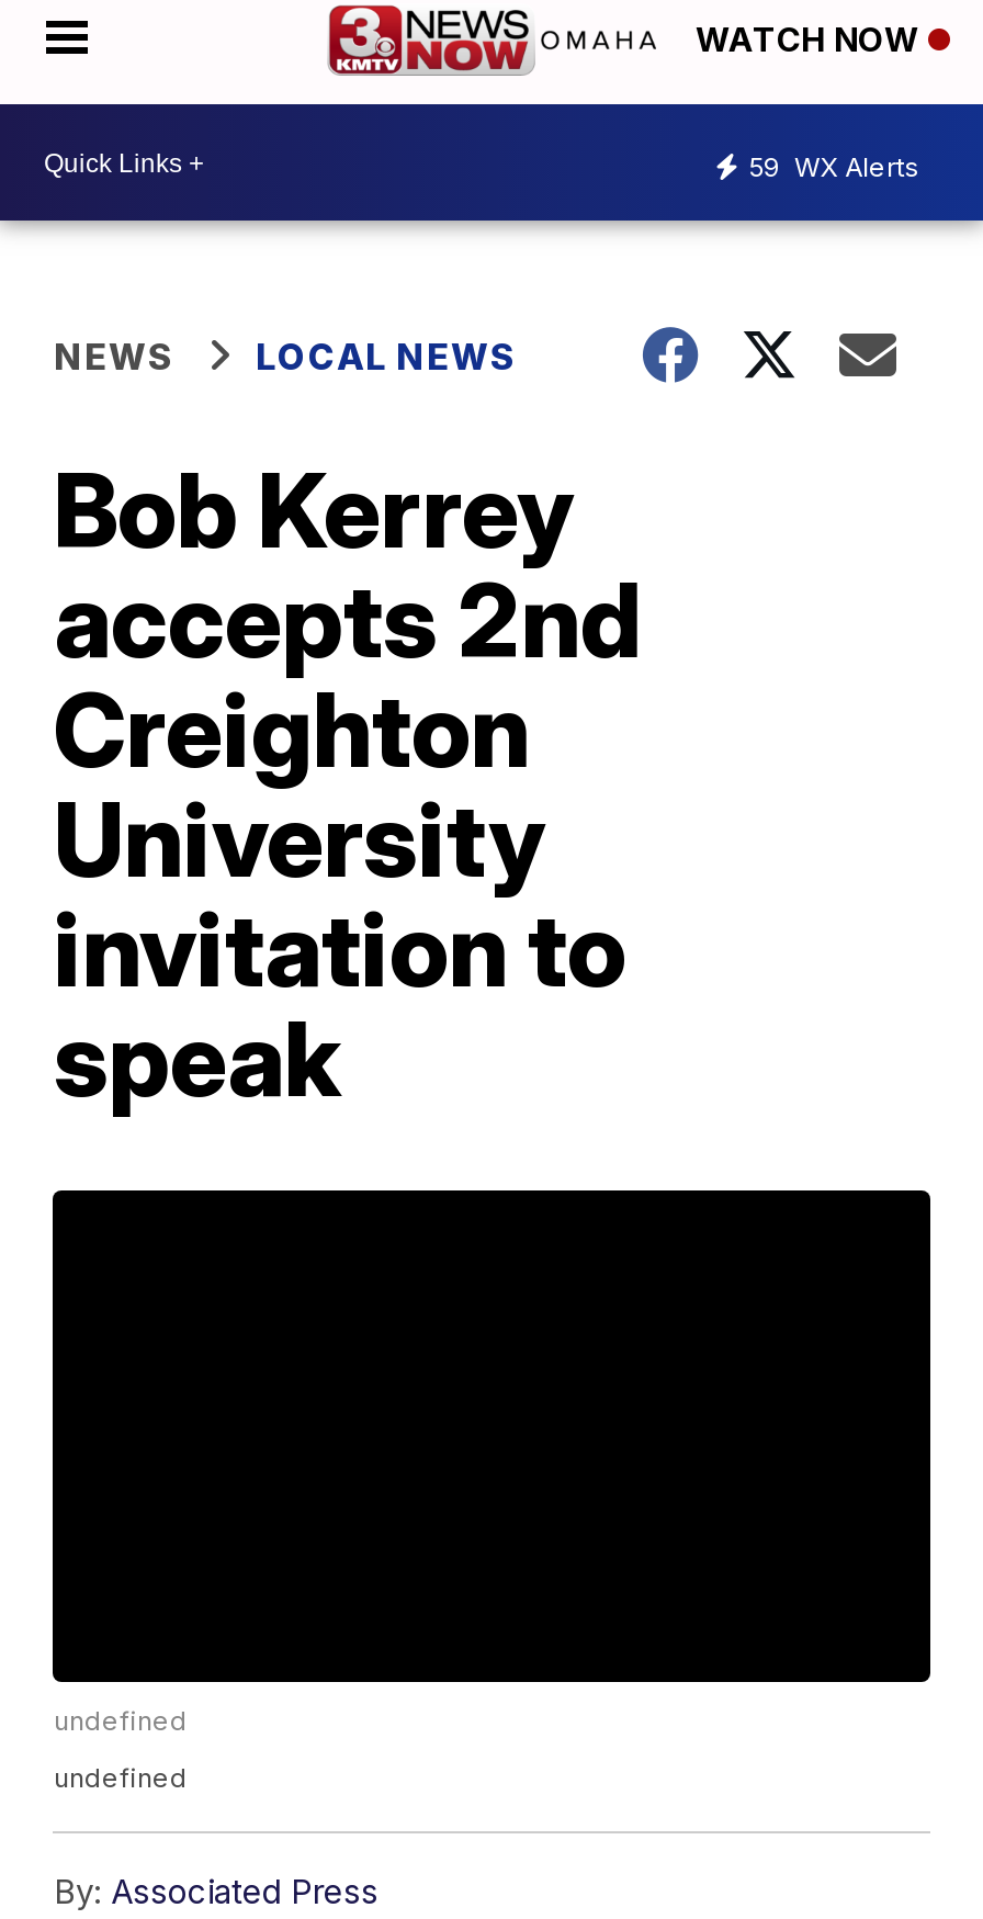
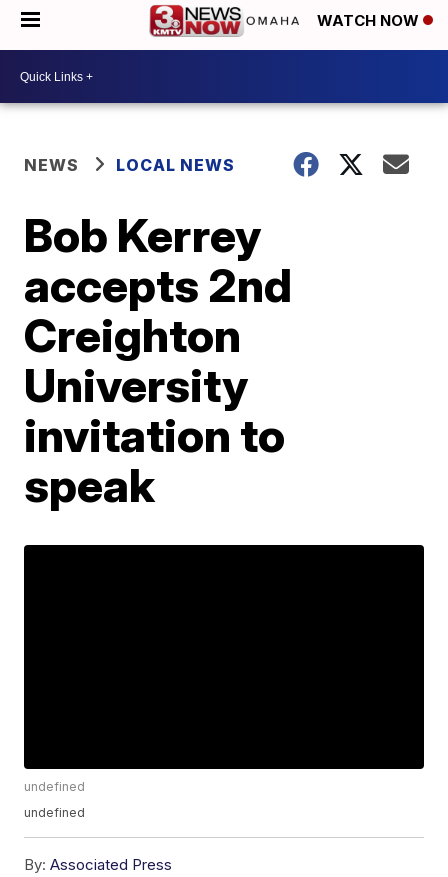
- 59 WX Alerts
